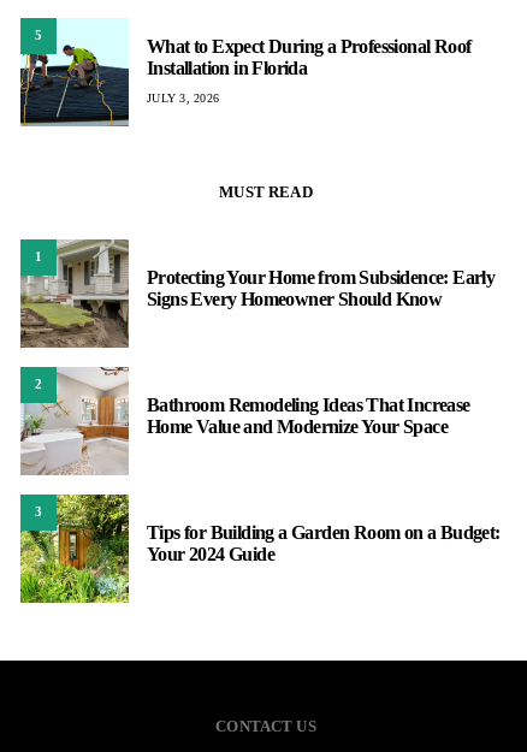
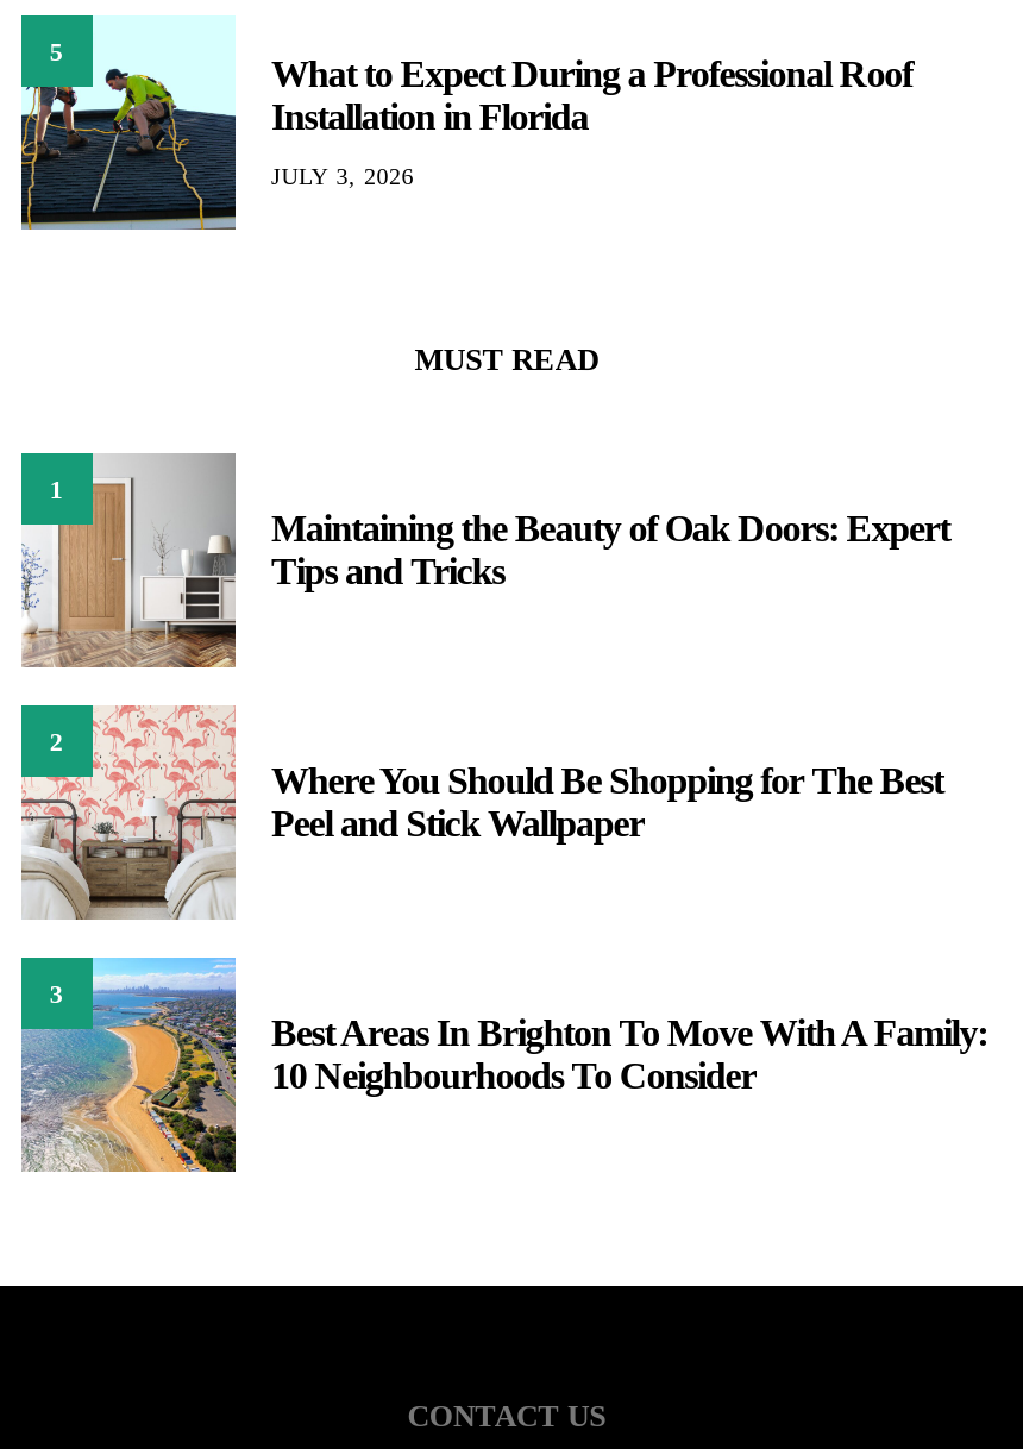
- [image]
- Protecting Your Home from Subsidence: Early
- Signs Every Homeowner Should Know
+ [image]
+ Maintaining the Beauty of Oak Doors: Expert
+ Tips and Tricks

- [image]
- Bathroom Remodeling Ideas That Increase
- Home Value and Modernize Your Space
+ [image]
+ Where You Should Be Shopping for The Best
+ Peel and Stick Wallpaper

- [image]
- Tips for Building a Garden Room on a Budget:
- Your 2024 Guide
+ [image]
+ Best Areas In Brighton To Move With A Family:
+ 10 Neighbourhoods To Consider
